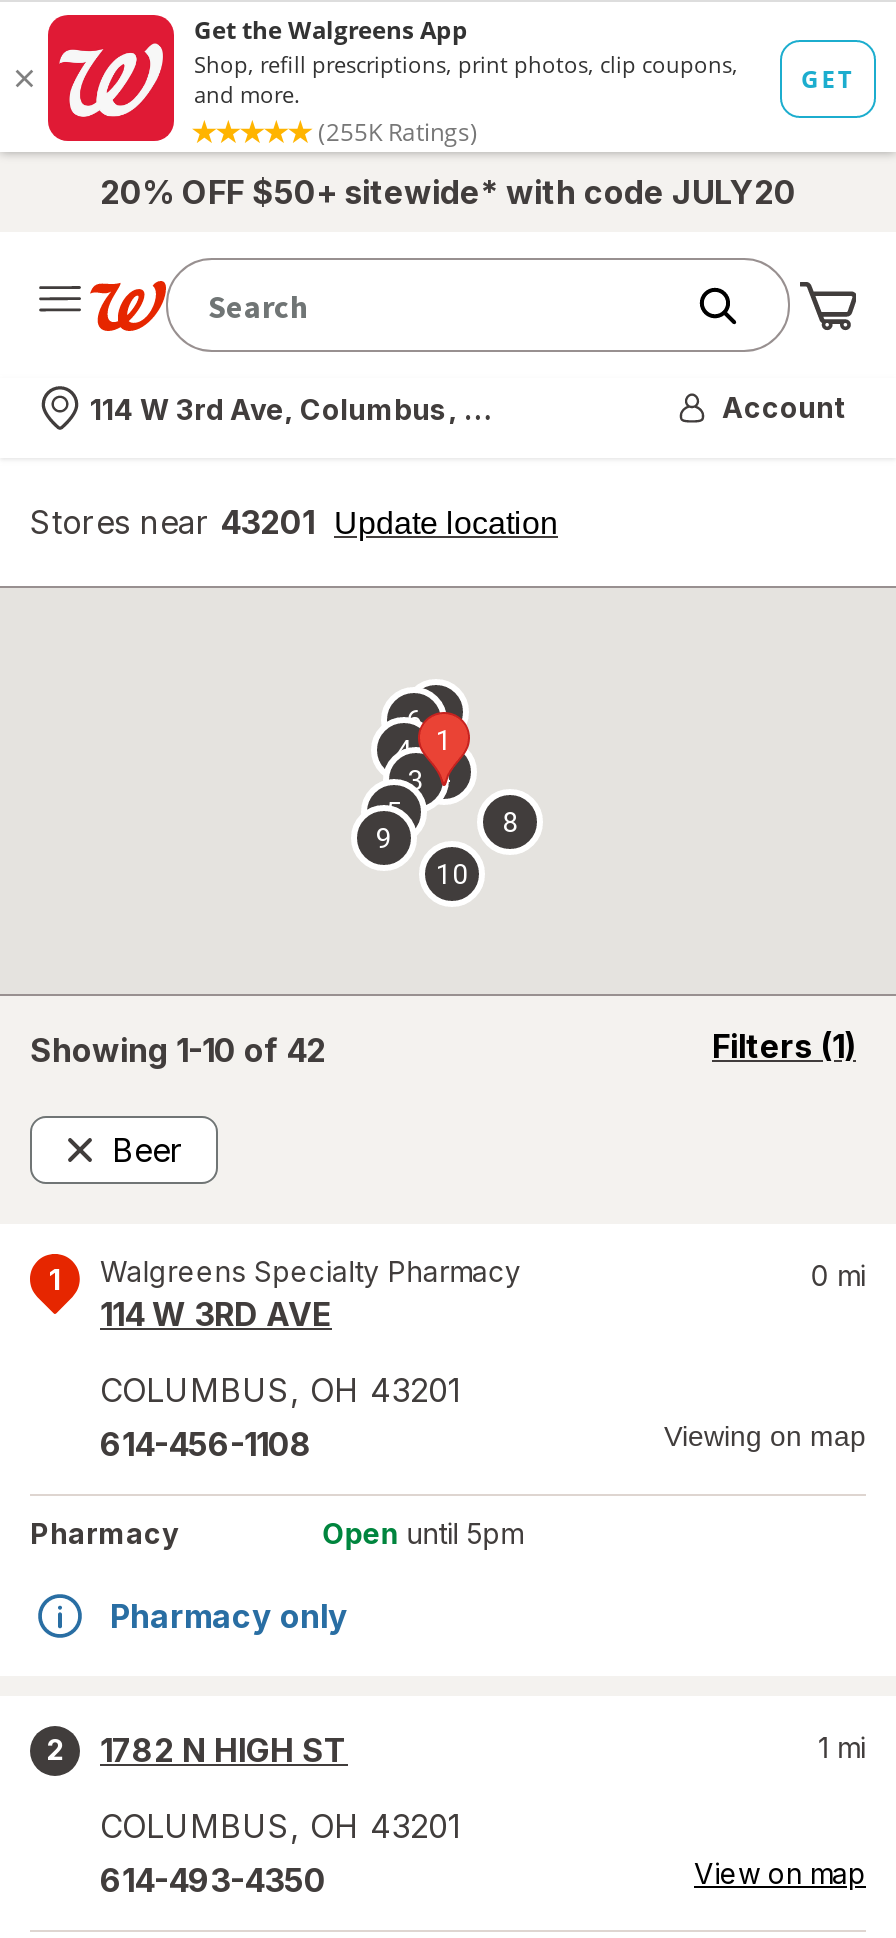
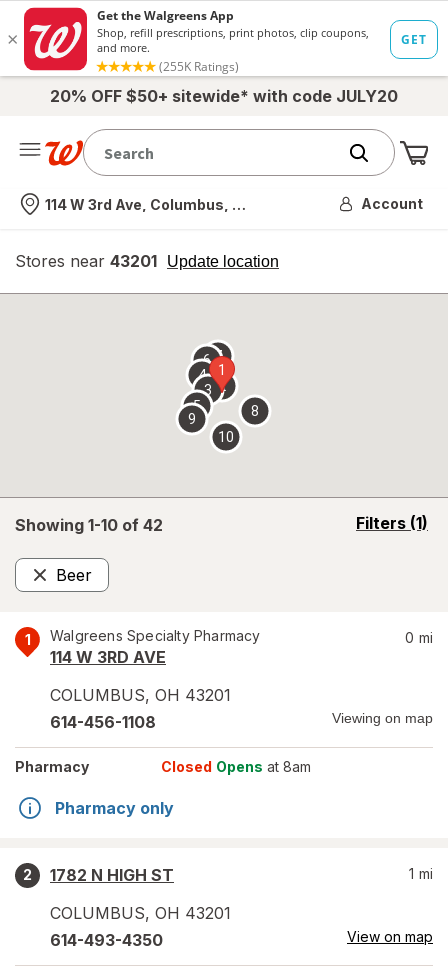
- Open until 5pm
+ Closed Opens at 8am
